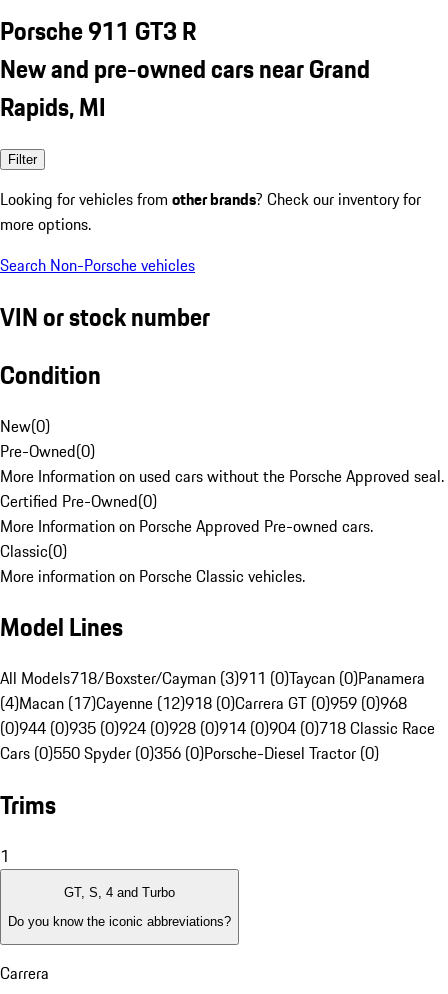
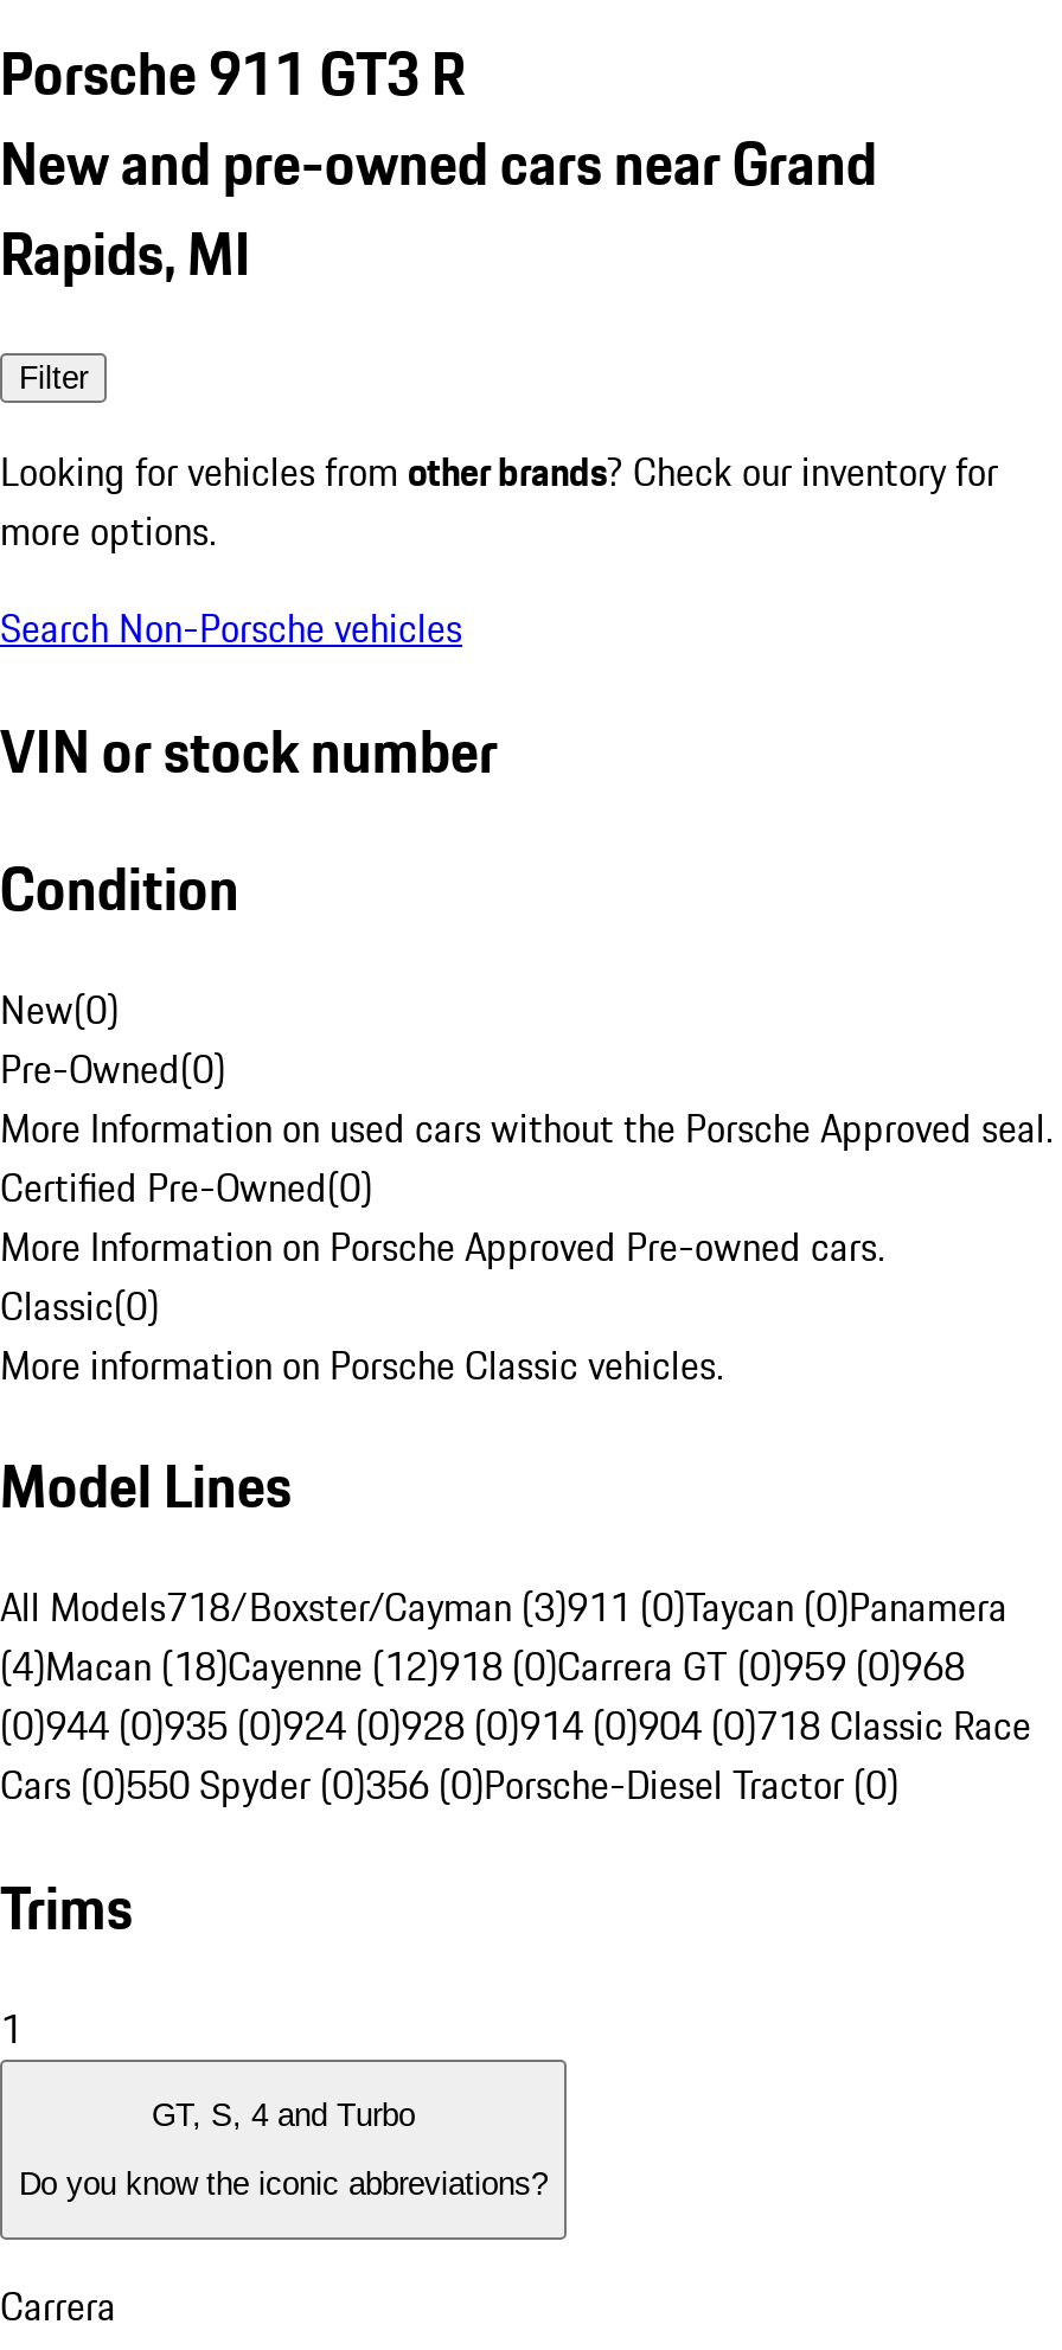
- (4)Macan (17)Cayenne (12)918 (0)Carrera GT (0)959 (0)968
+ (4)Macan (18)Cayenne (12)918 (0)Carrera GT (0)959 (0)968
